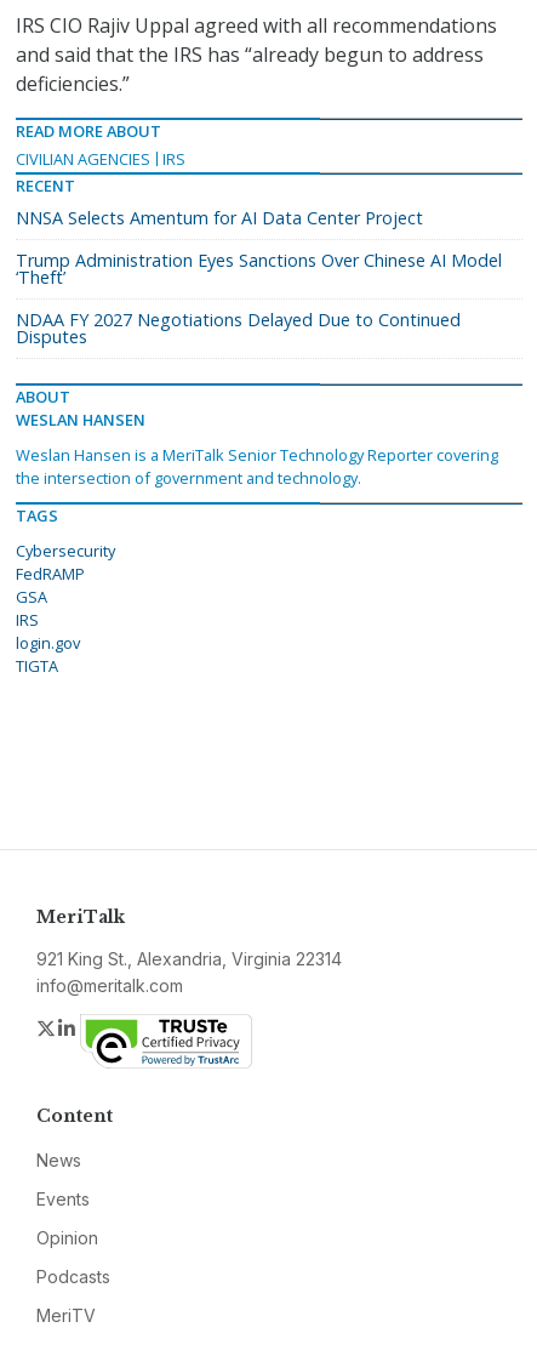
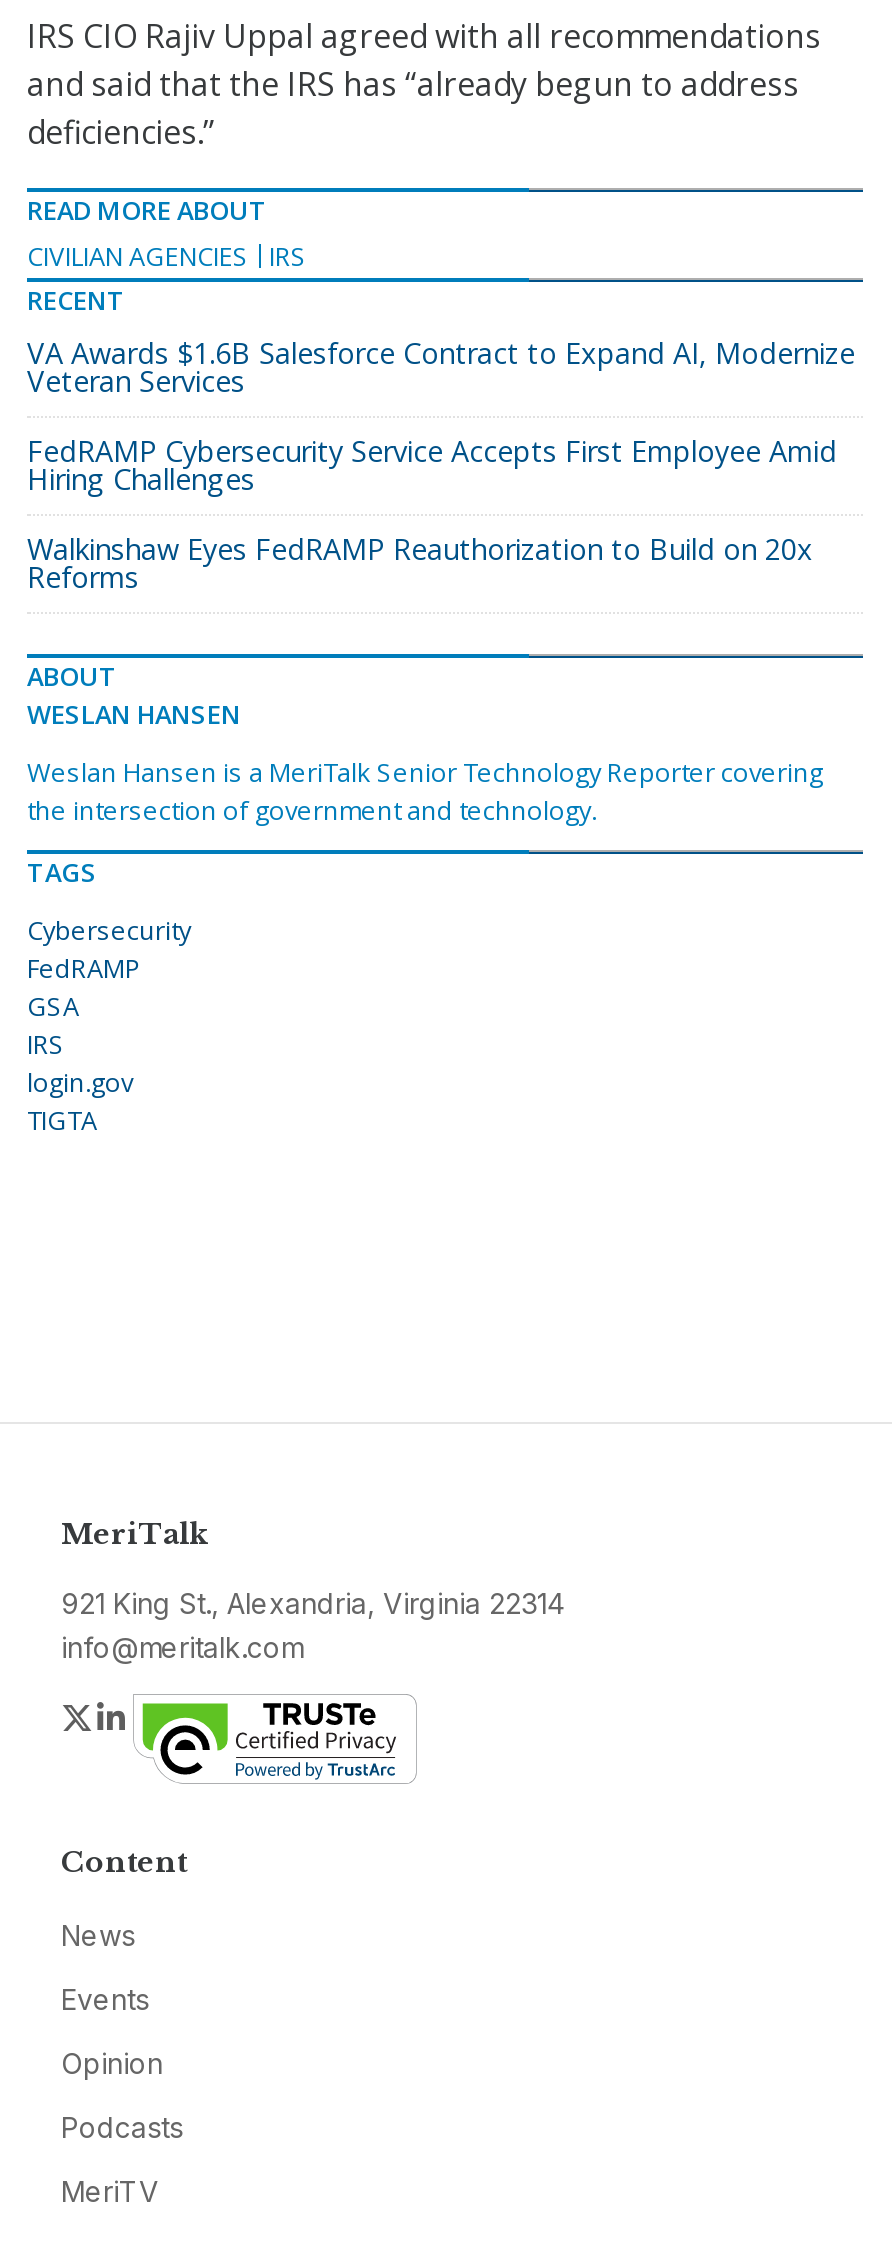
- NNSA Selects Amentum for AI Data Center Project
+ VA Awards $1.6B Salesforce Contract to Expand AI, Modernize
+ Veteran Services

- Trump Administration Eyes Sanctions Over Chinese AI Model
- ‘Theft’
+ FedRAMP Cybersecurity Service Accepts First Employee Amid
+ Hiring Challenges

- NDAA FY 2027 Negotiations Delayed Due to Continued
- Disputes
+ Walkinshaw Eyes FedRAMP Reauthorization to Build on 20x
+ Reforms
